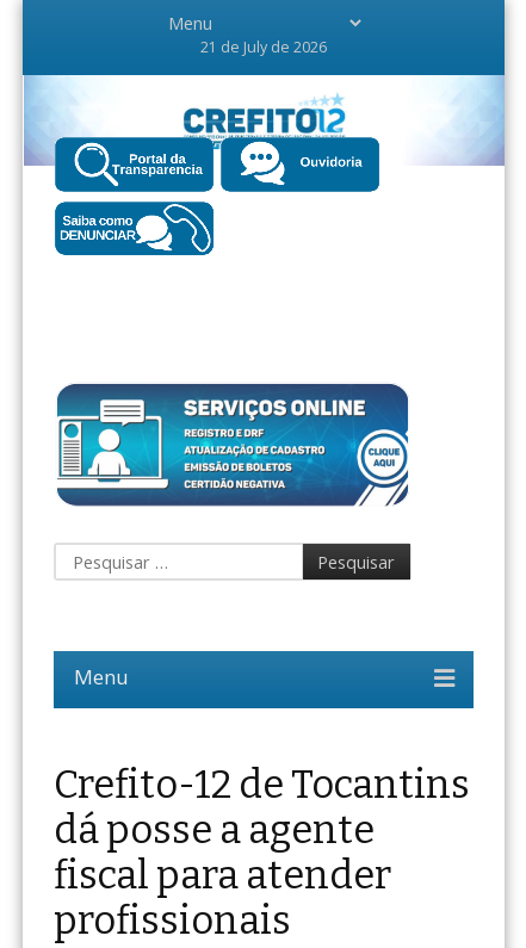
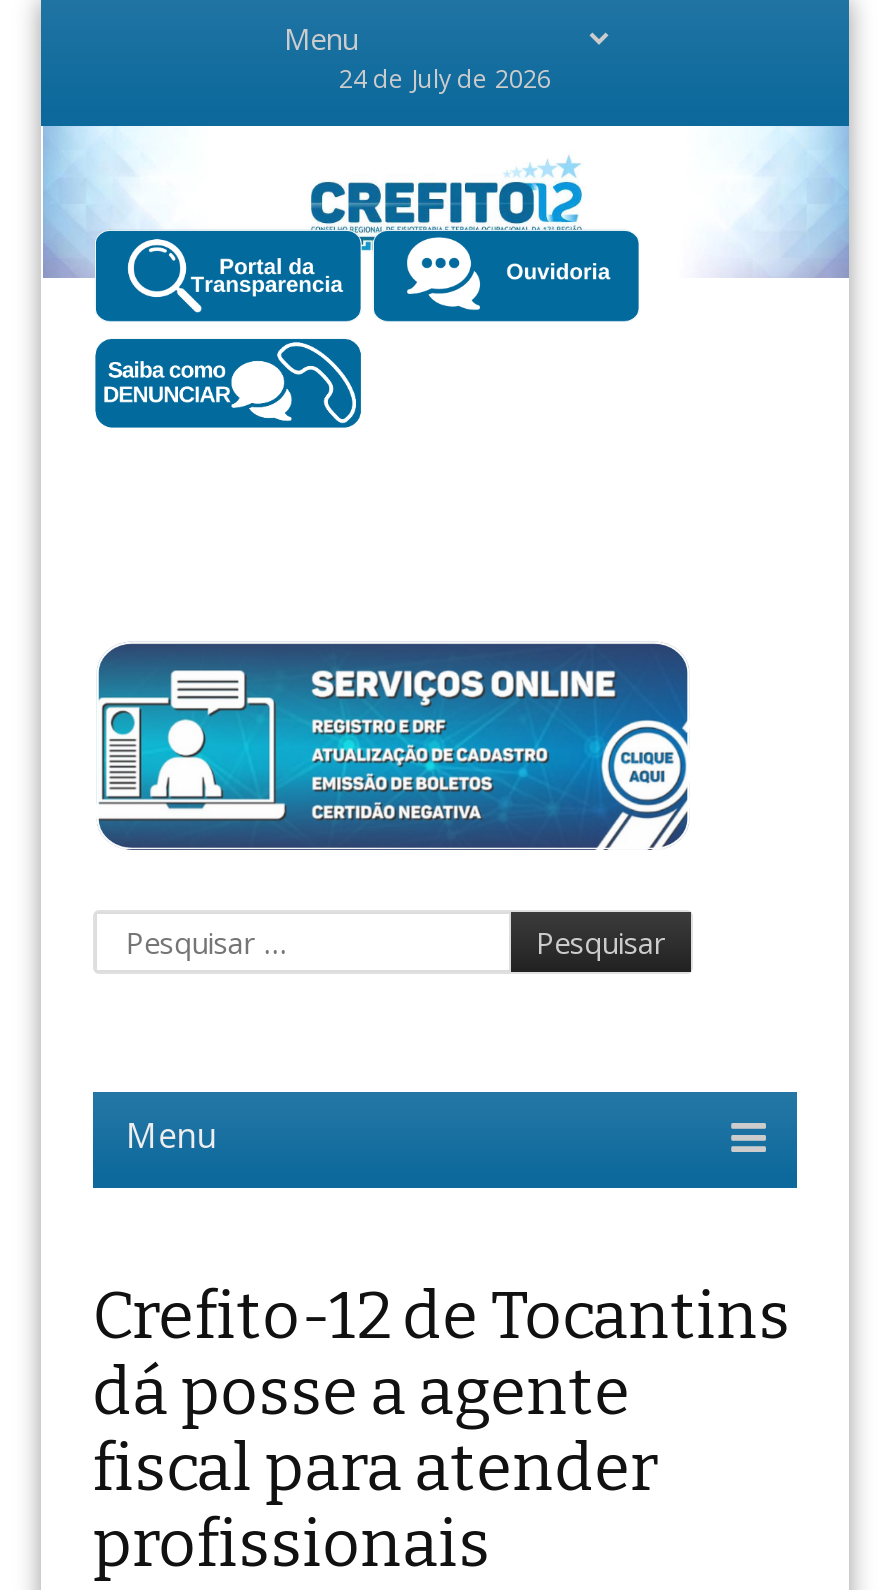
- 21 de July de 2026
+ 24 de July de 2026
